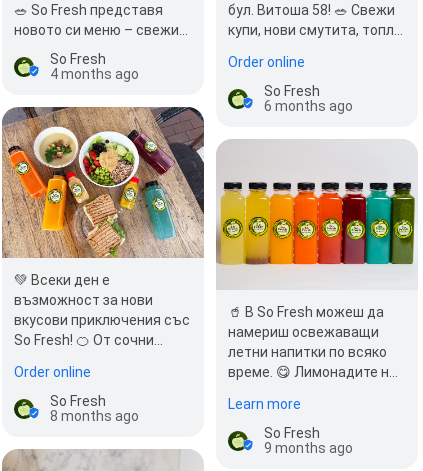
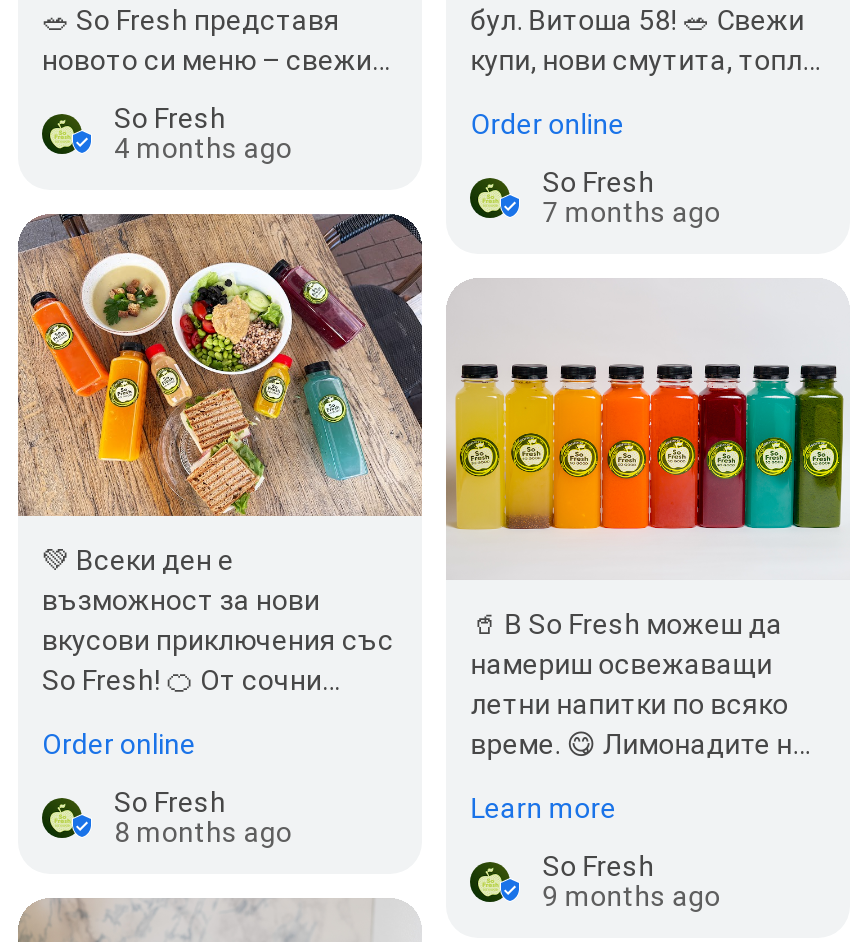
- 6 months ago
+ 7 months ago
